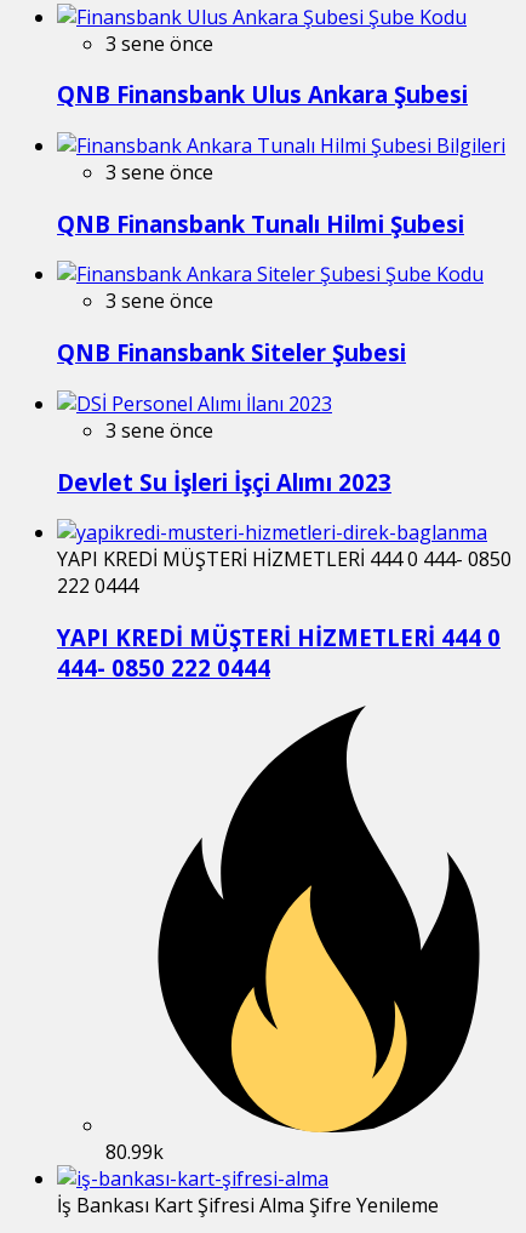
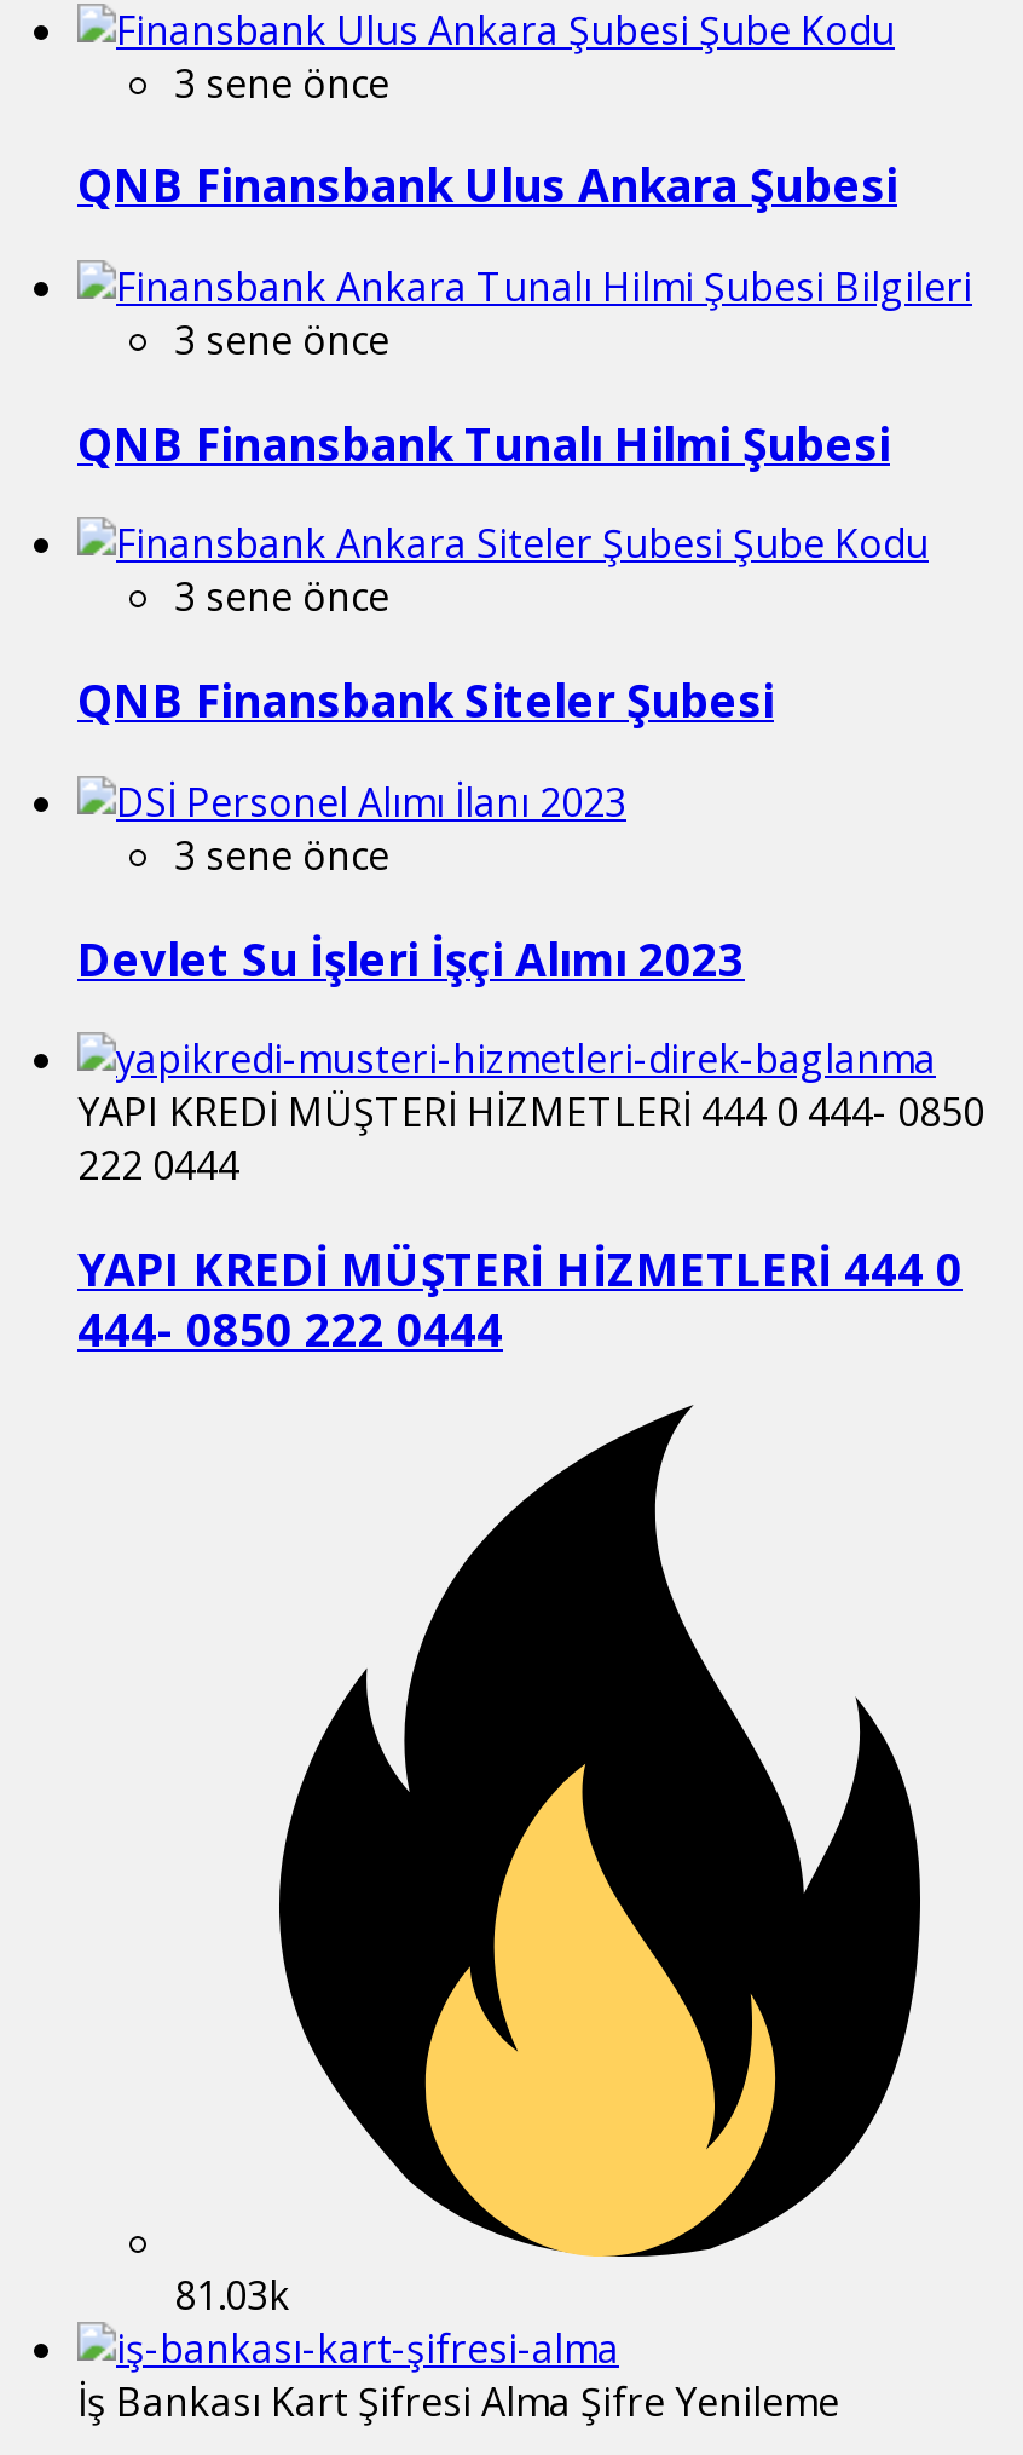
- 80.99k
+ 81.03k
